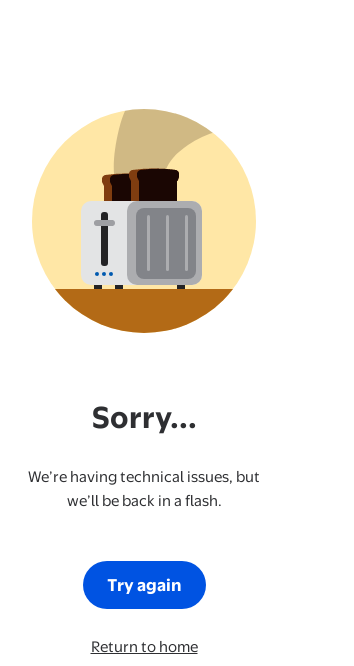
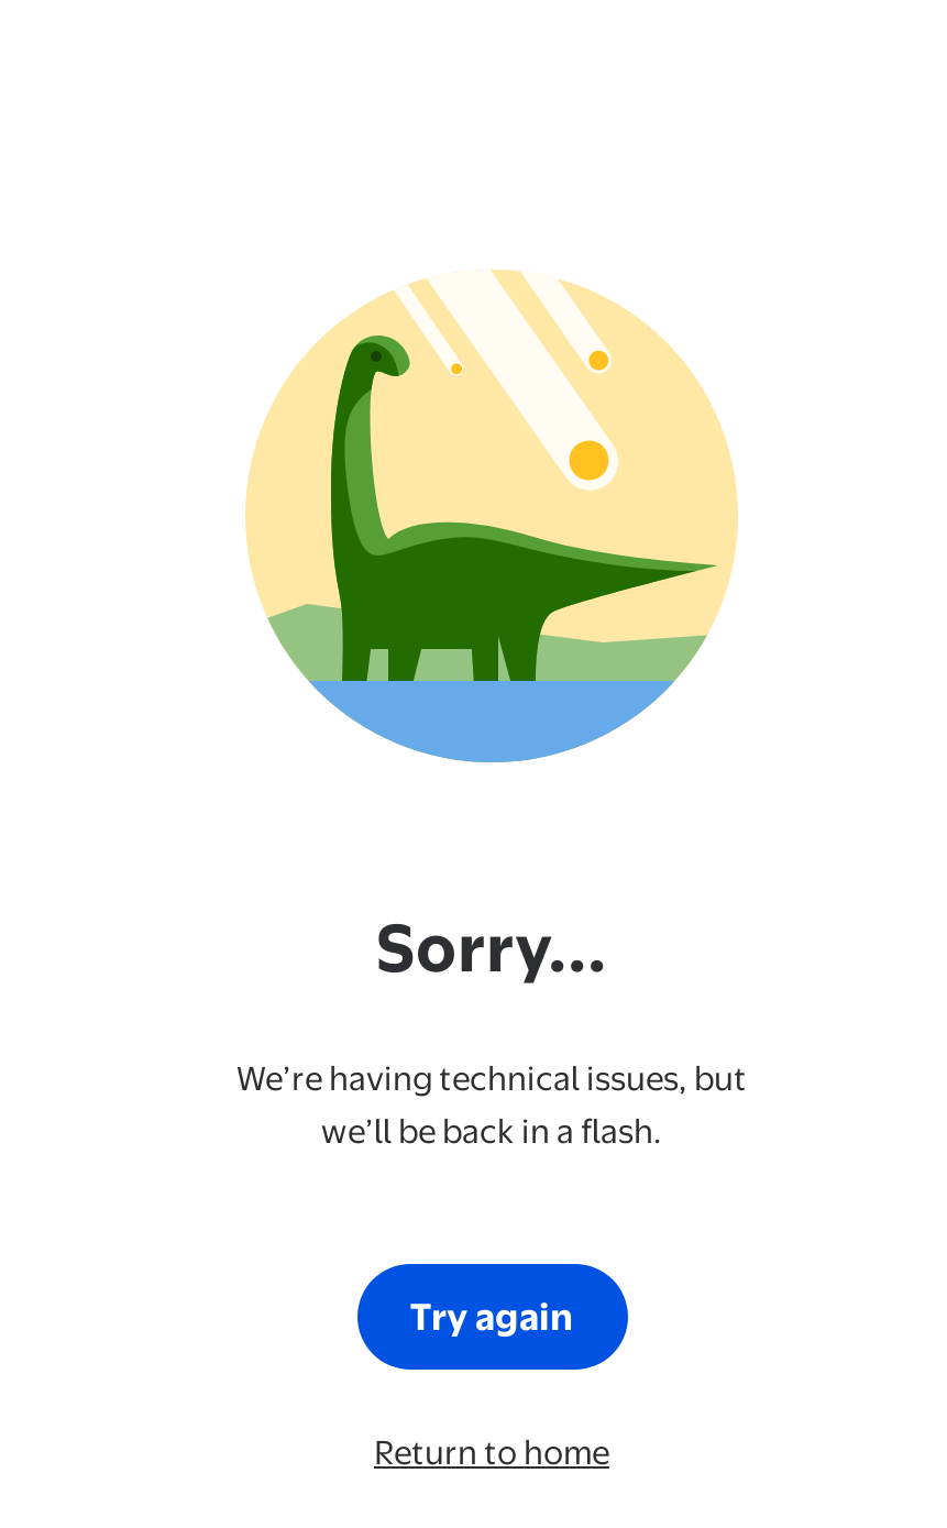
- [image]
+ [image]
